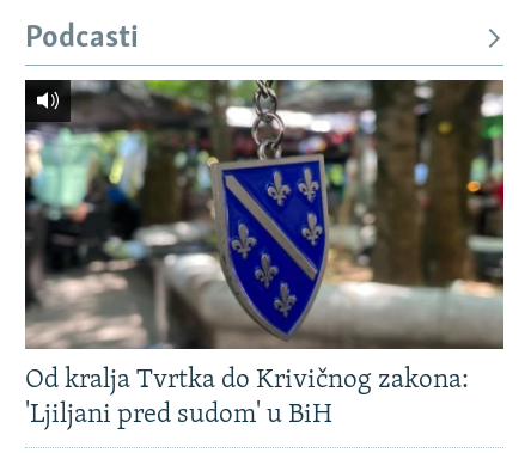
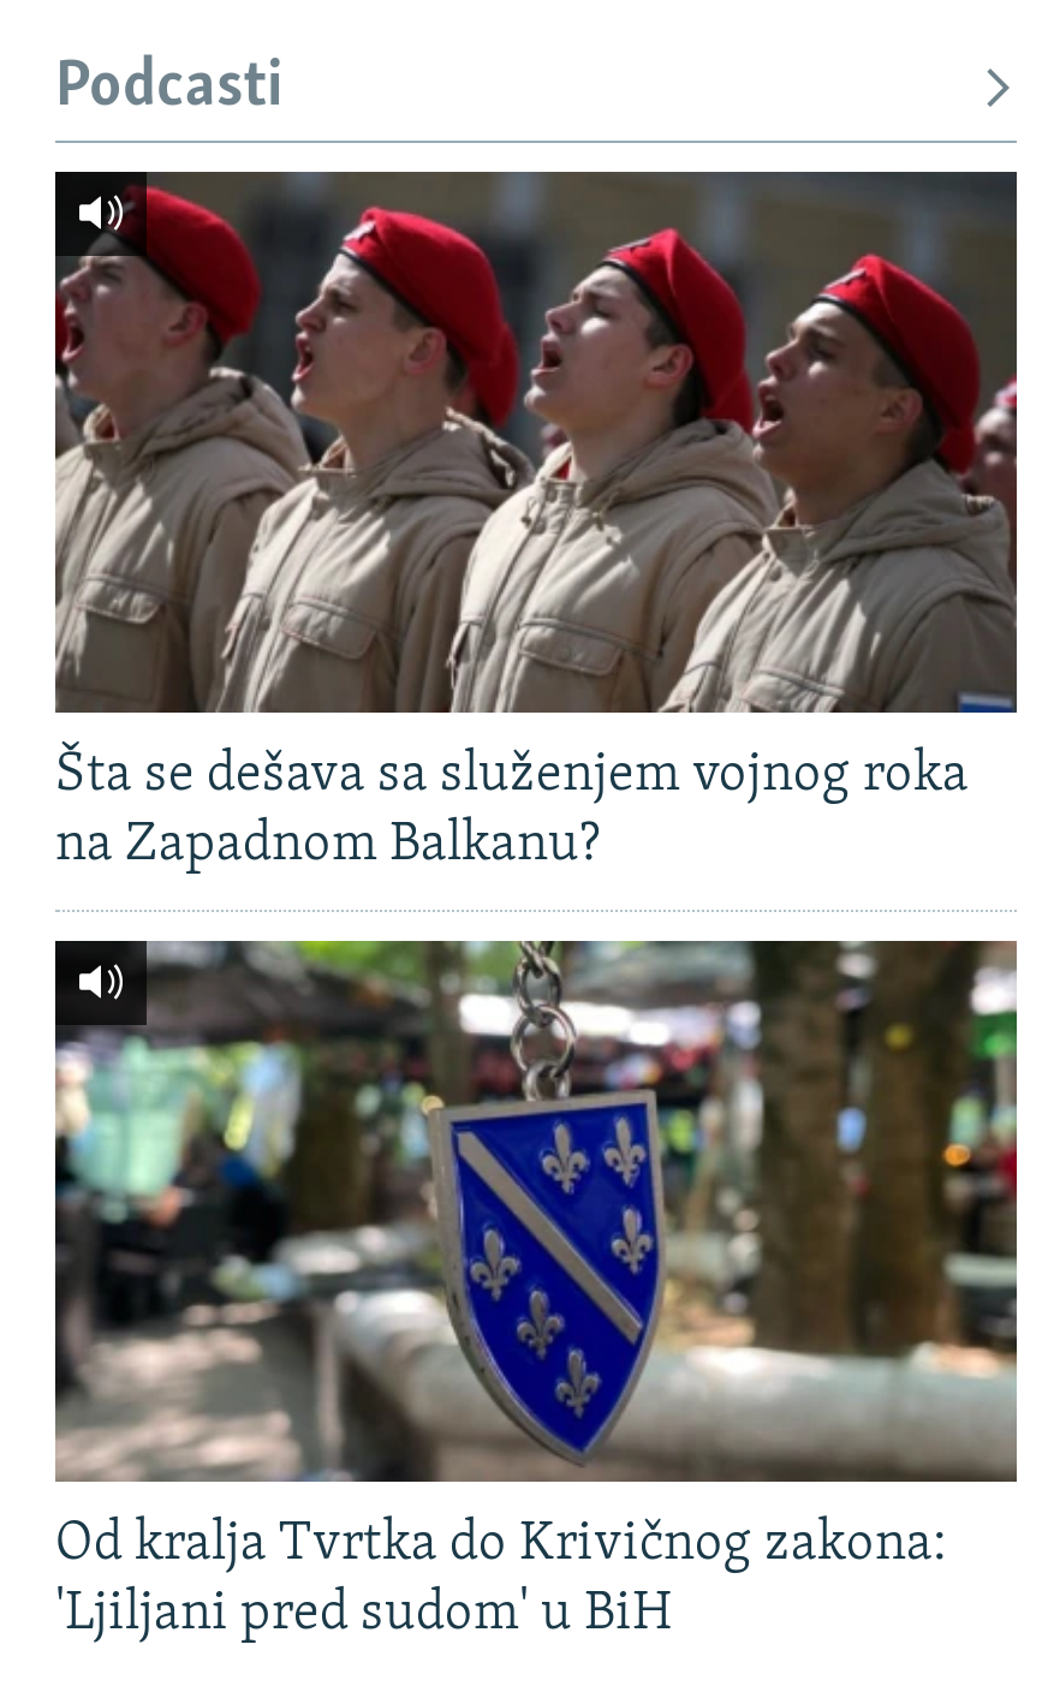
+ [image]
+ Šta se dešava sa služenjem vojnog roka
+ na Zapadnom Balkanu?
